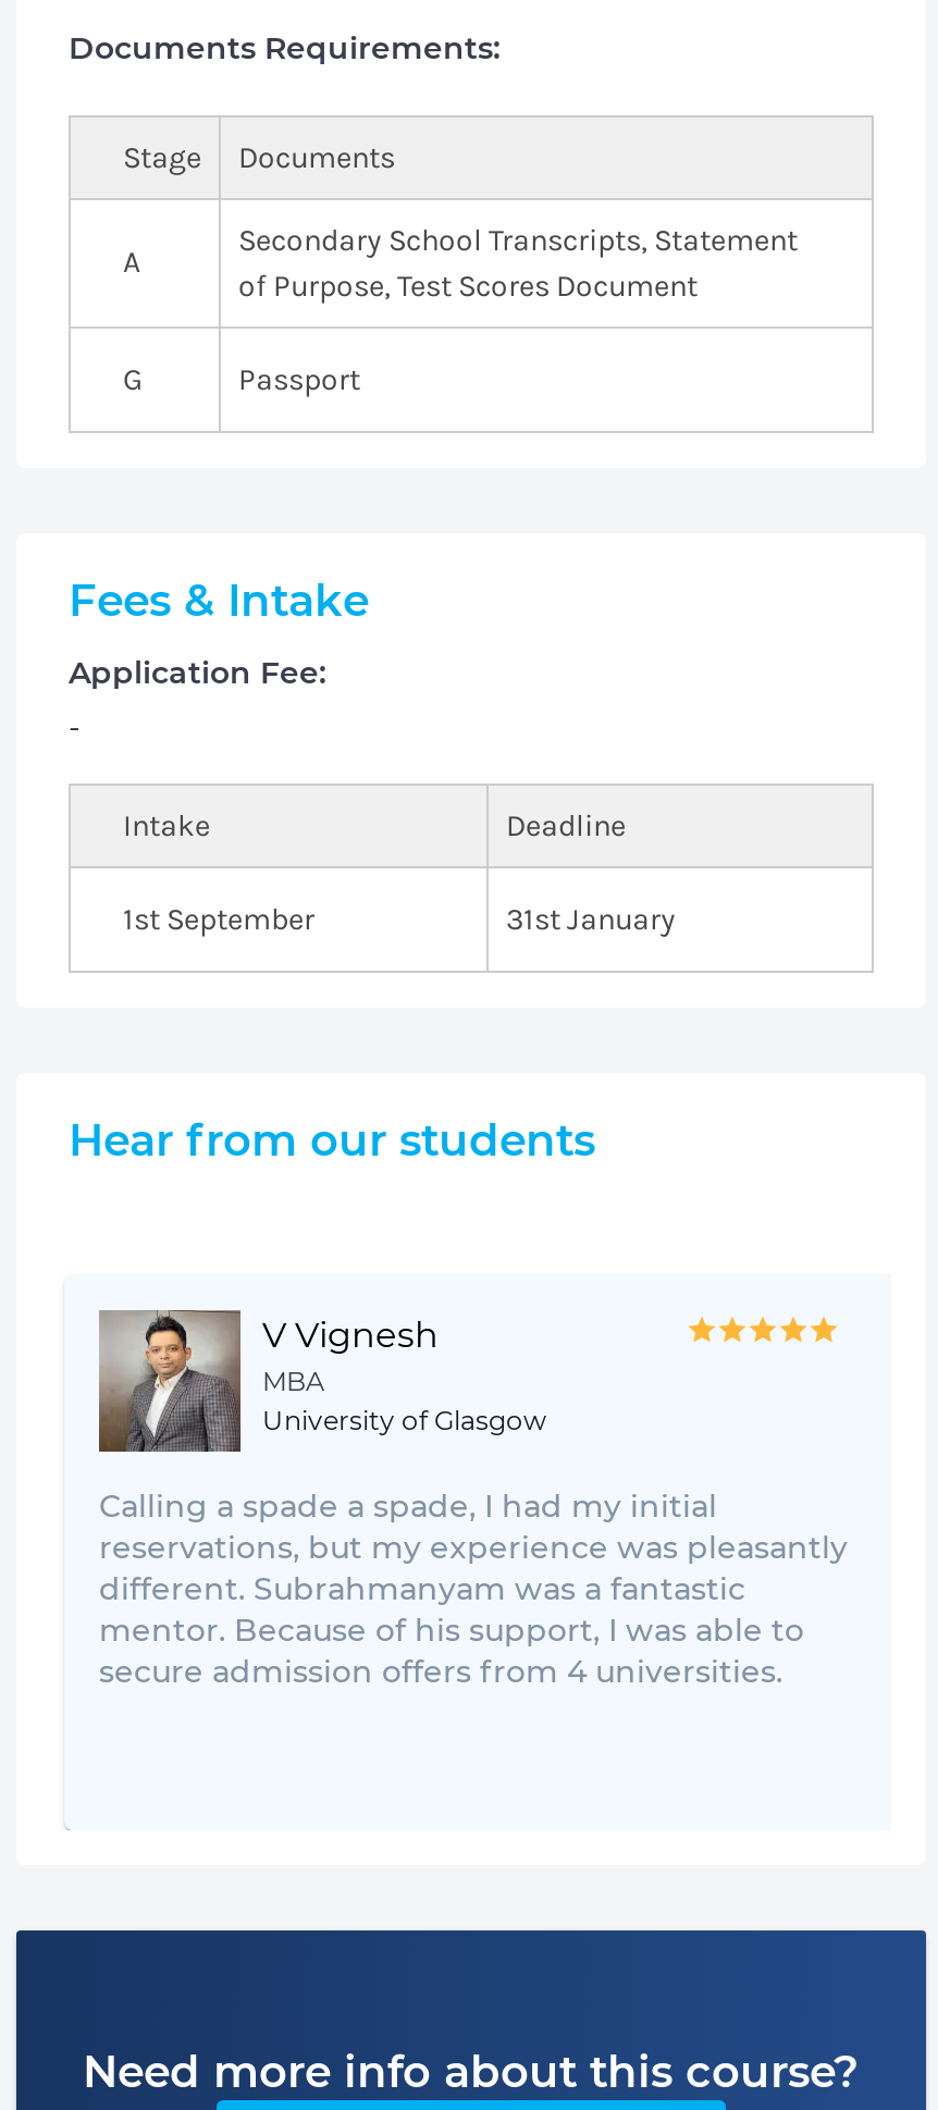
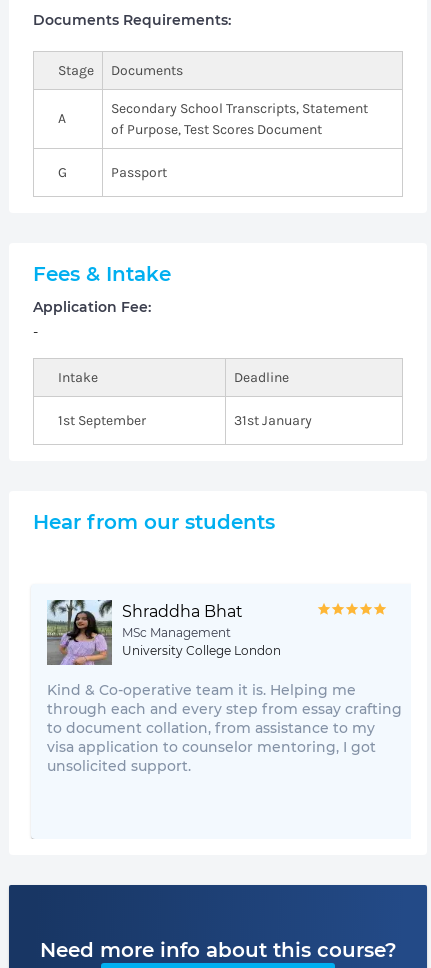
- [image]
- V Vignesh
- MBA
- University of Glasgow
+ [image]
+ Shraddha Bhat
+ MSc Management
+ University College London

- Calling a spade a spade, I had my initial
- reservations, but my experience was pleasantly
- different. Subrahmanyam was a fantastic
- mentor. Because of his support, I was able to
- secure admission offers from 4 universities.
+ Kind & Co-operative team it is. Helping me
+ through each and every step from essay crafting
+ to document collation, from assistance to my
+ visa application to counselor mentoring, I got
+ unsolicited support.
